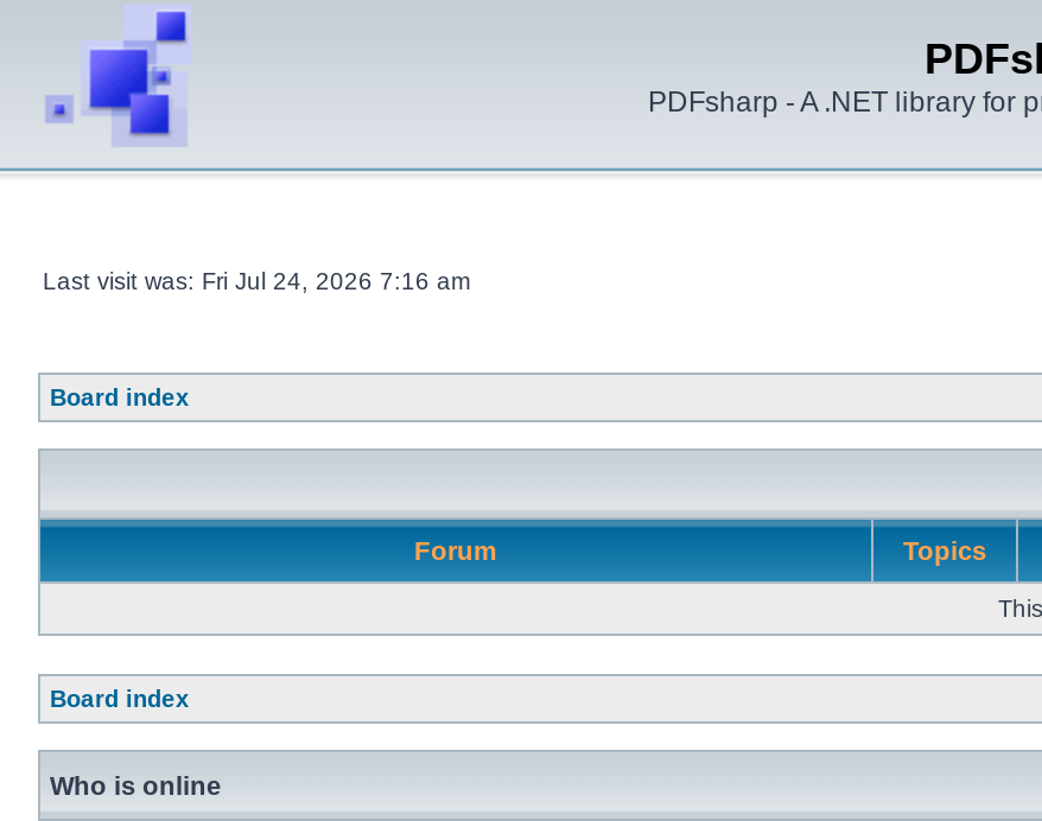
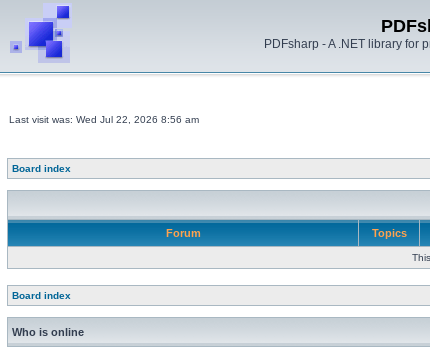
- Last visit was: Fri Jul 24, 2026 7:16 am
+ Last visit was: Wed Jul 22, 2026 8:56 am
